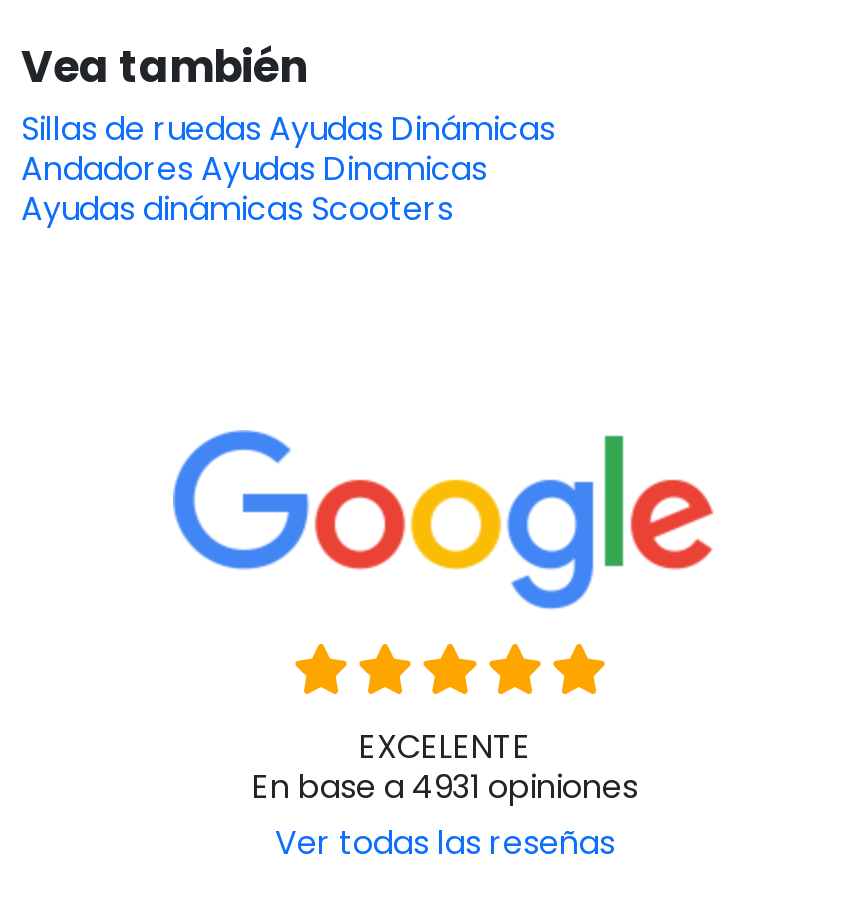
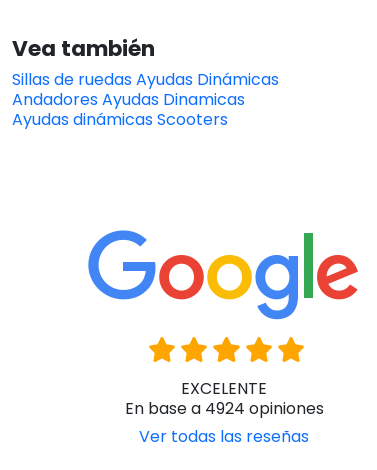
- En base a 4931 opiniones
+ En base a 4924 opiniones
